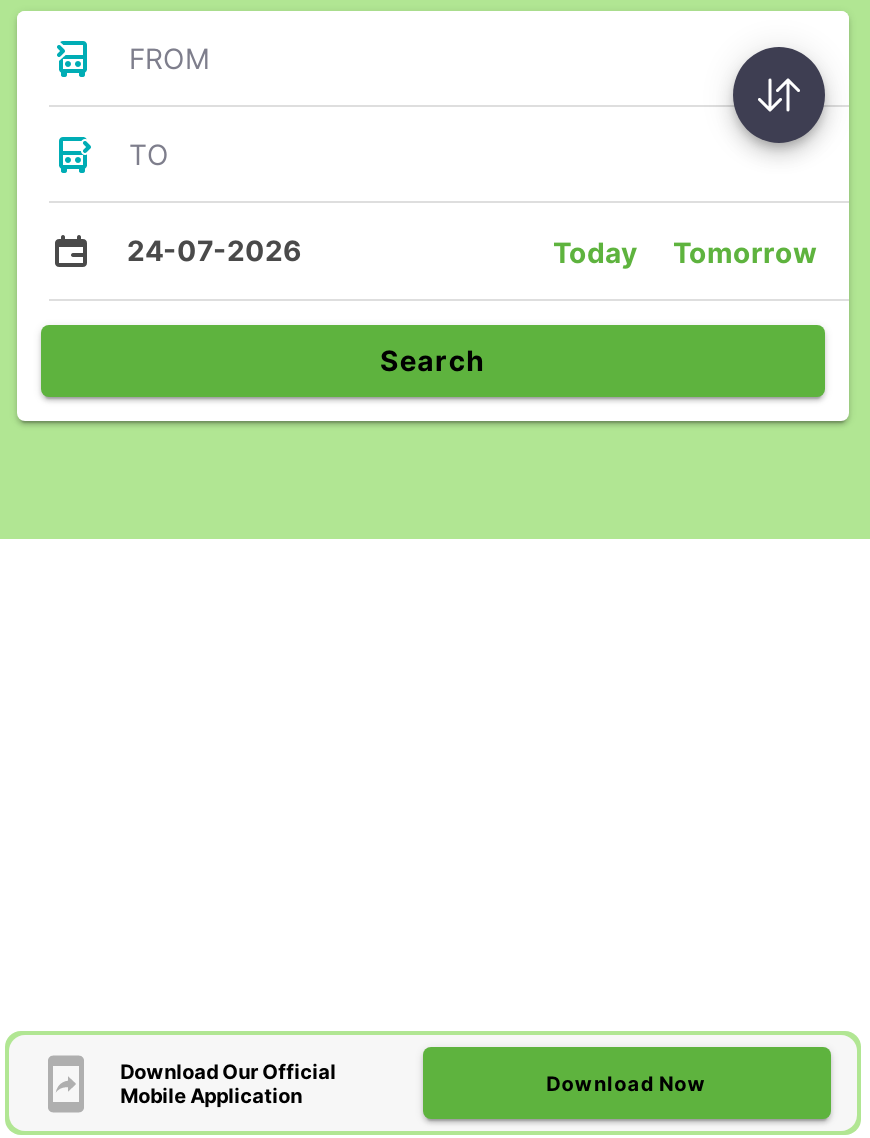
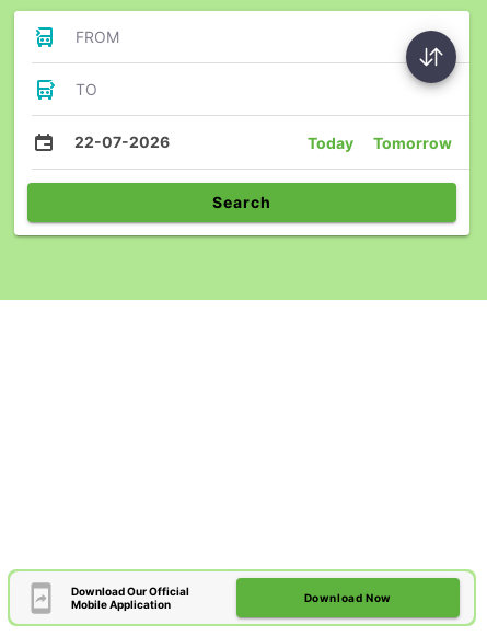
- 24-07-2026
+ 22-07-2026
